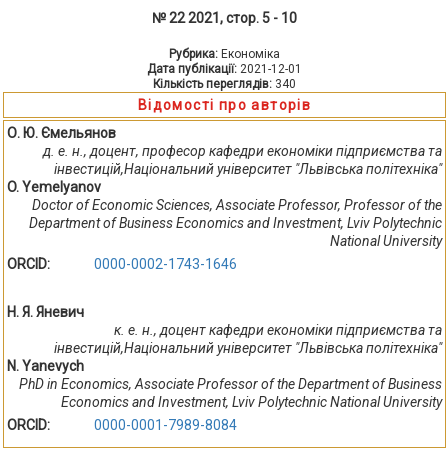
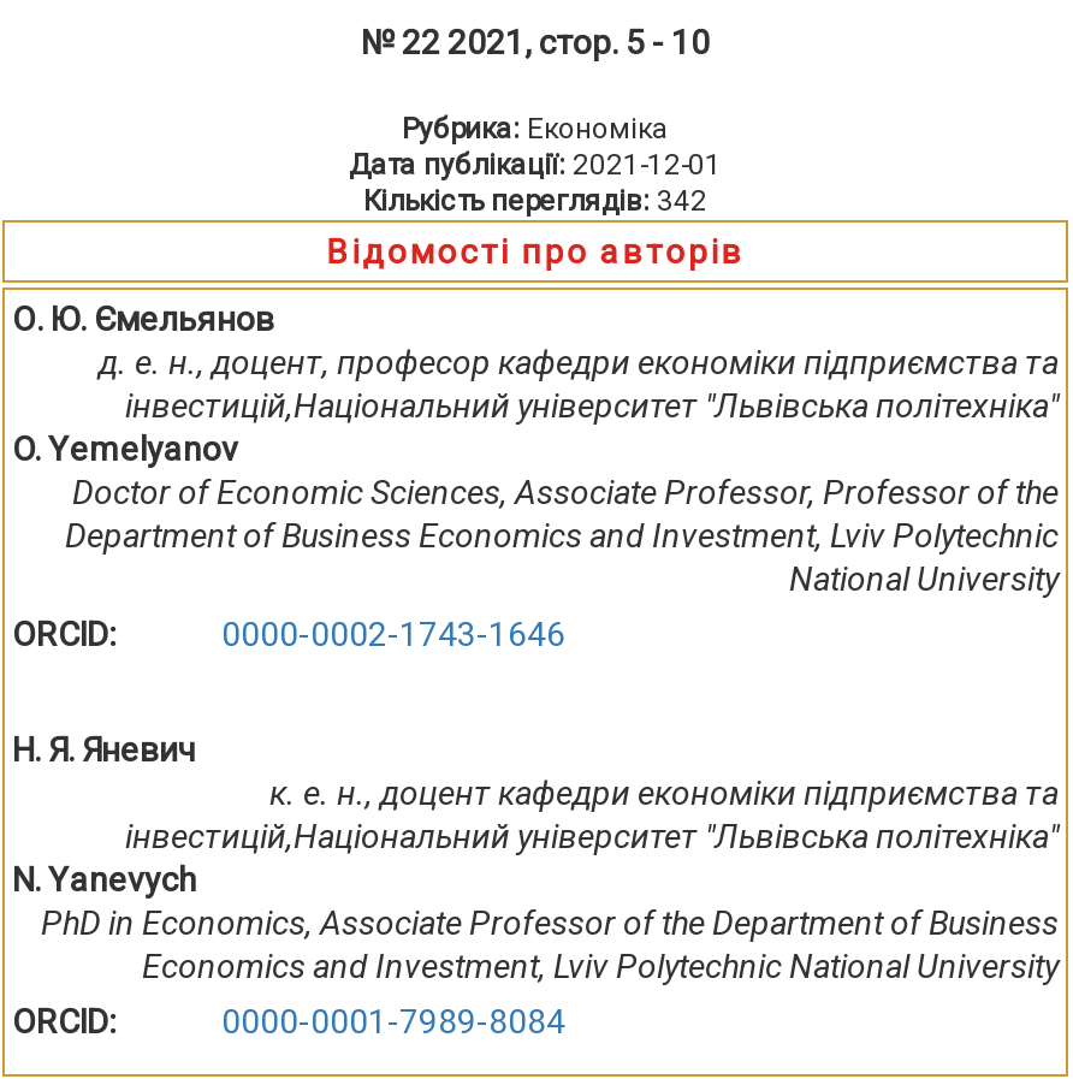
- Кількість переглядів: 340
+ Кількість переглядів: 342
